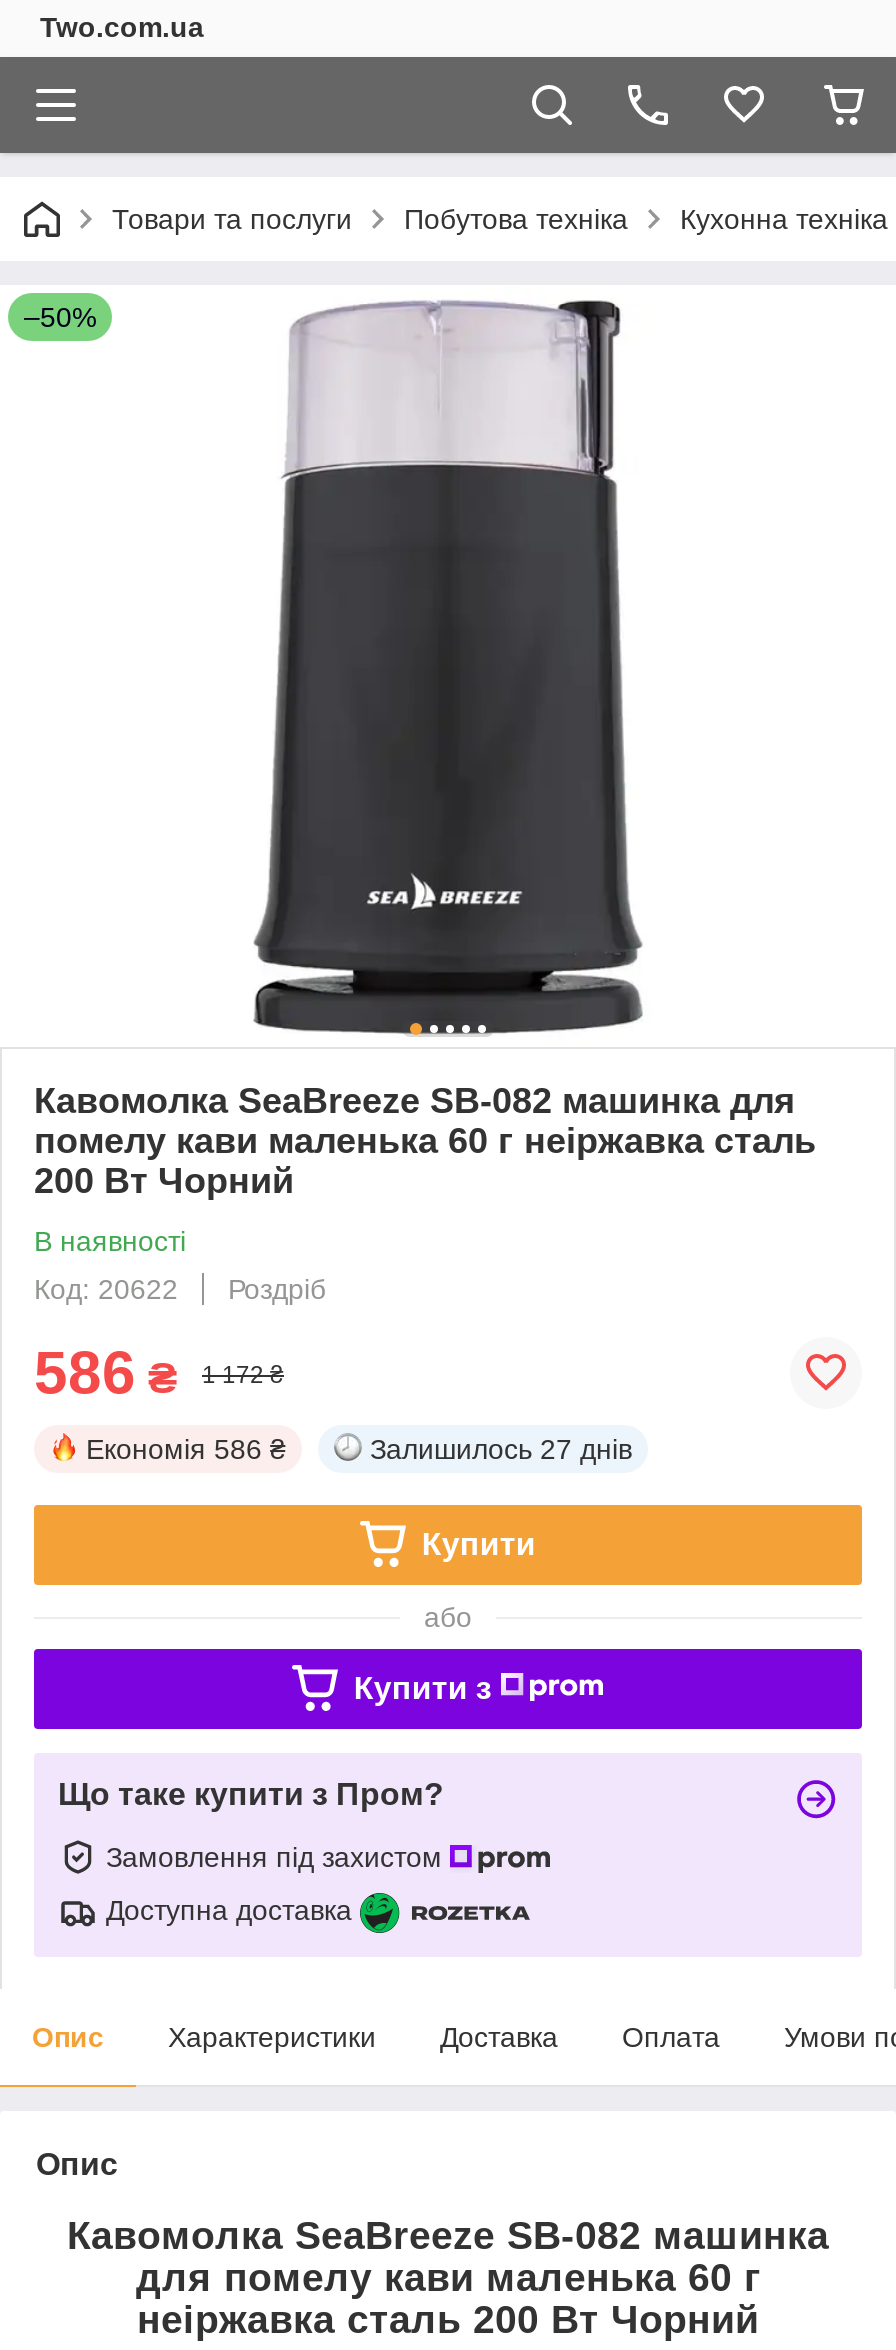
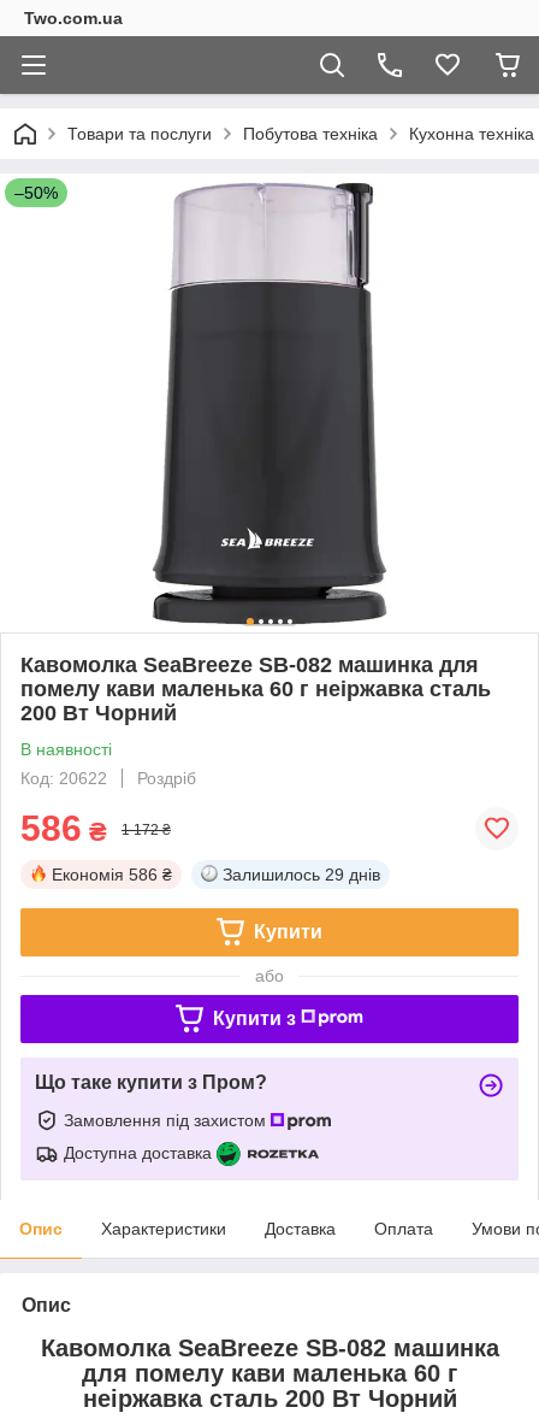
- Залишилось 27 днів
+ Залишилось 29 днів
